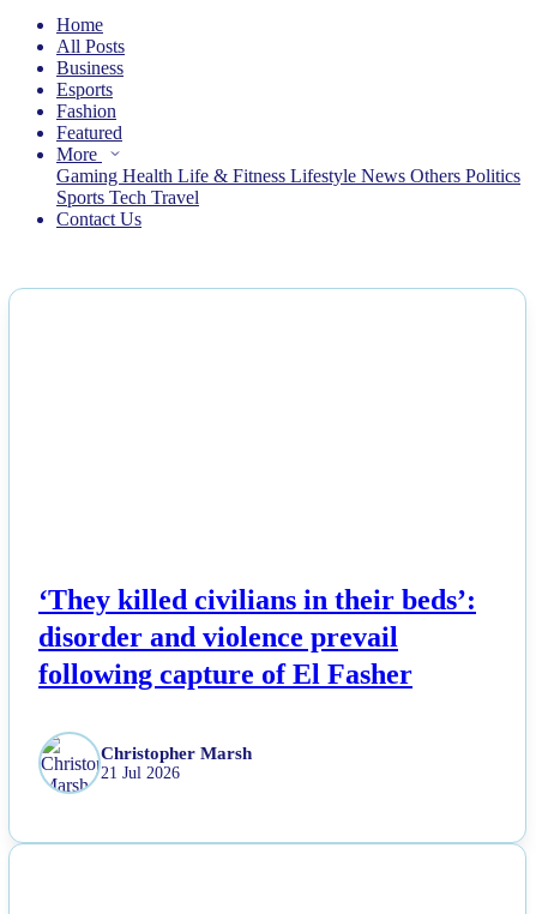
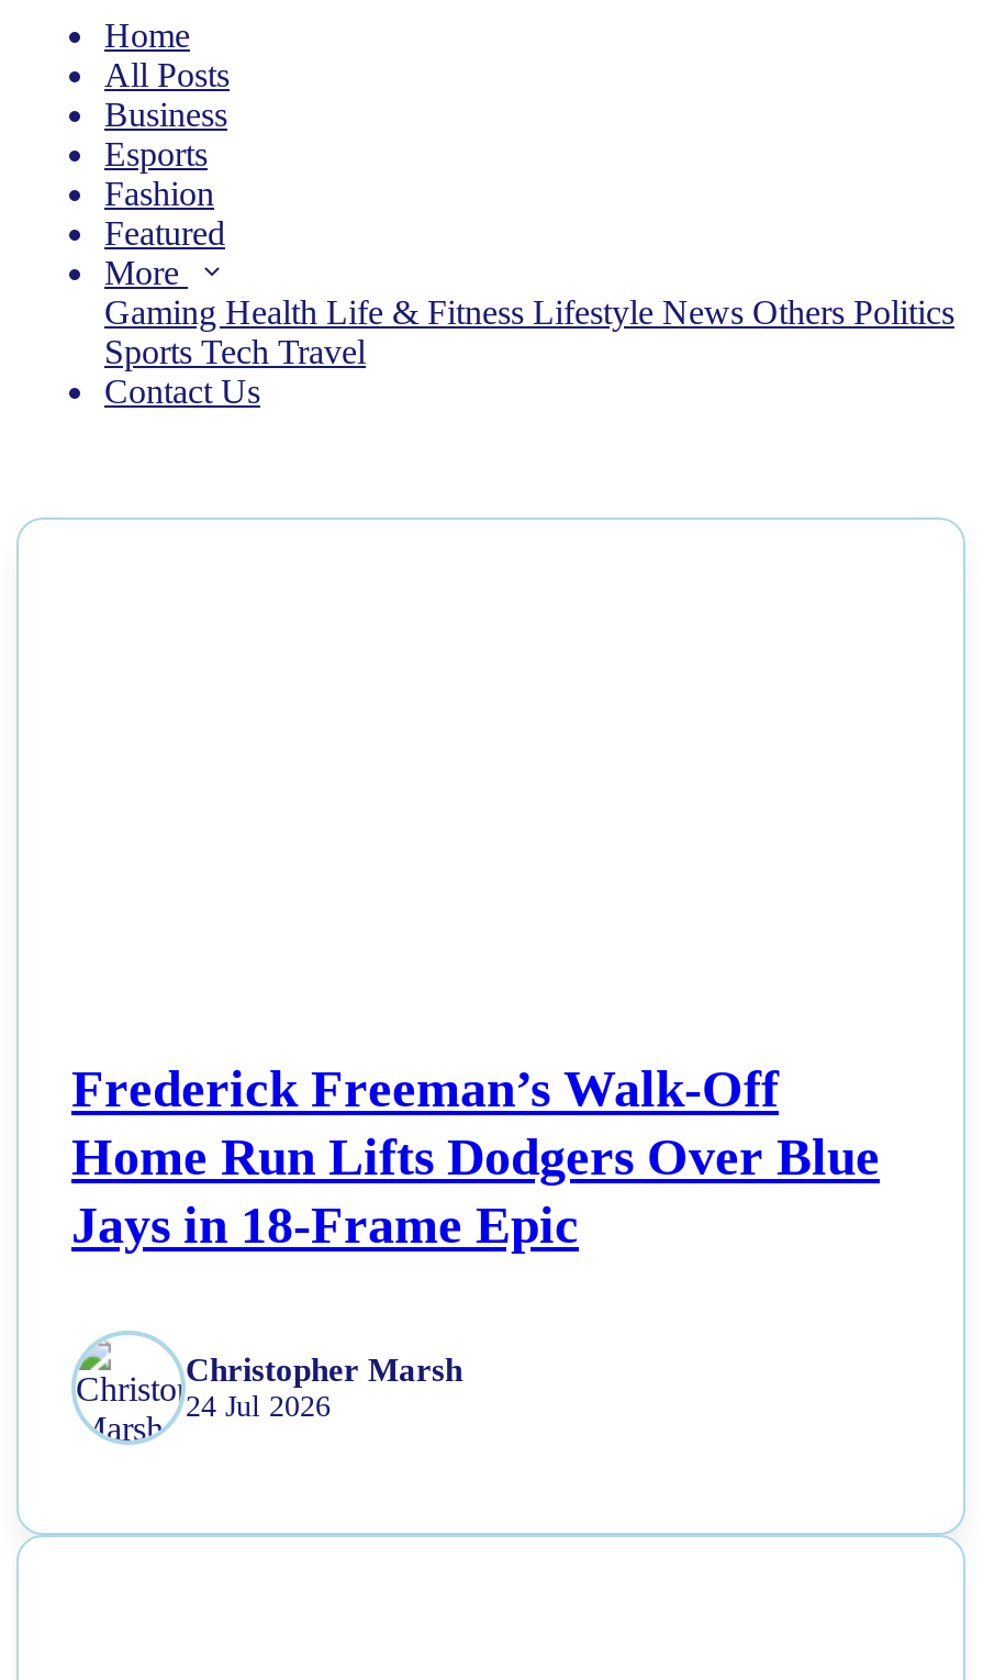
- ‘They killed civilians in their beds’:
- disorder and violence prevail
- following capture of El Fasher
+ Frederick Freeman’s Walk-Off
+ Home Run Lifts Dodgers Over Blue
+ Jays in 18-Frame Epic

- 21 Jul 2026
+ 24 Jul 2026
